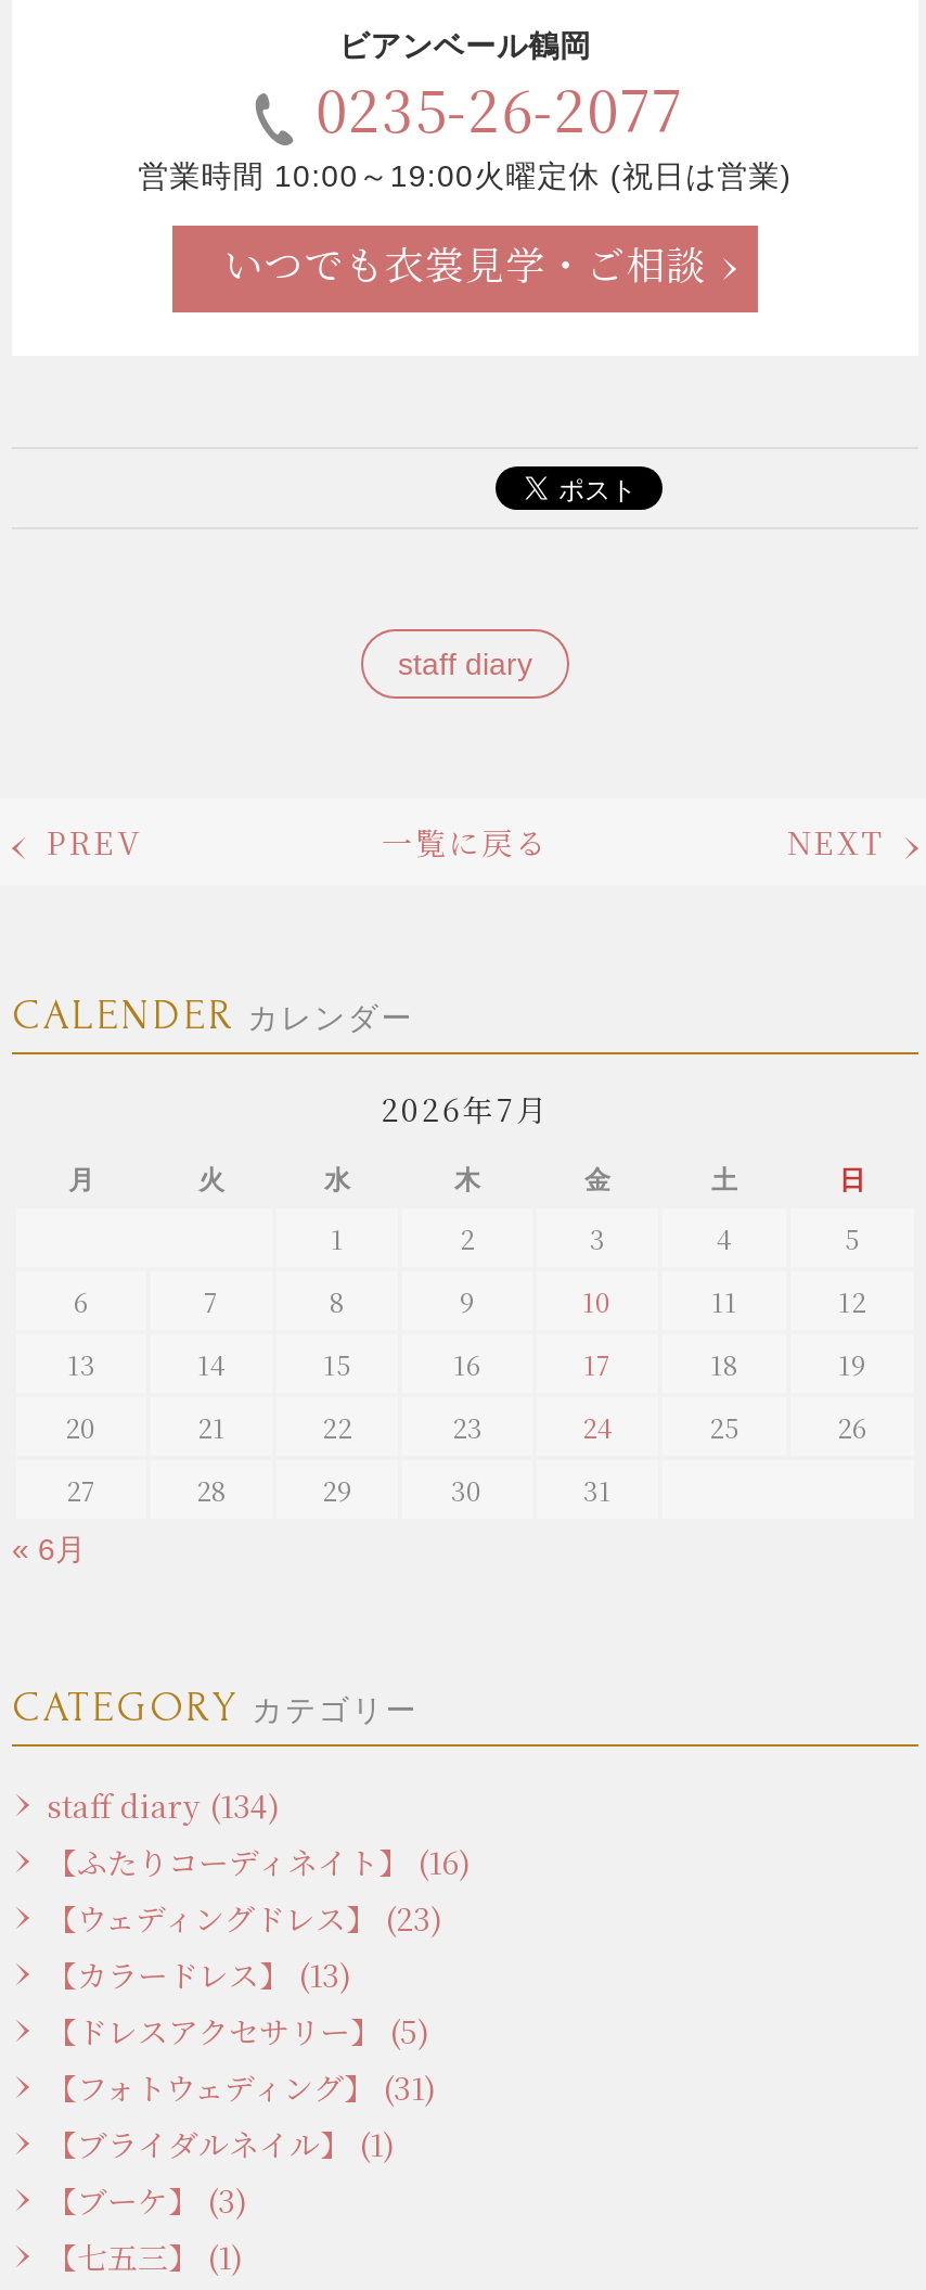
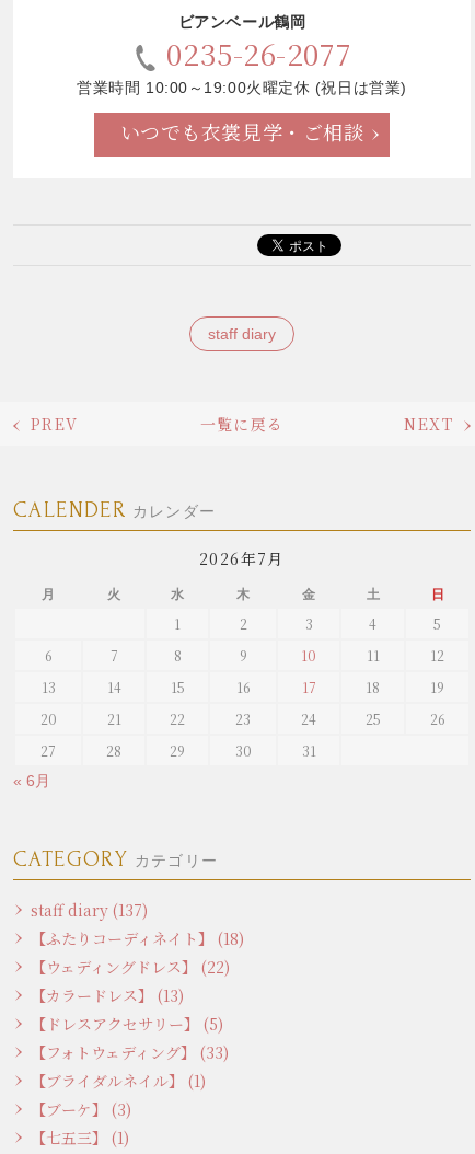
- staff diary (134)
+ staff diary (137)

- 【ふたりコーディネイト】 (16)
+ 【ふたりコーディネイト】 (18)

- 【ウェディングドレス】 (23)
+ 【ウェディングドレス】 (22)

- 【フォトウェディング】 (31)
+ 【フォトウェディング】 (33)
